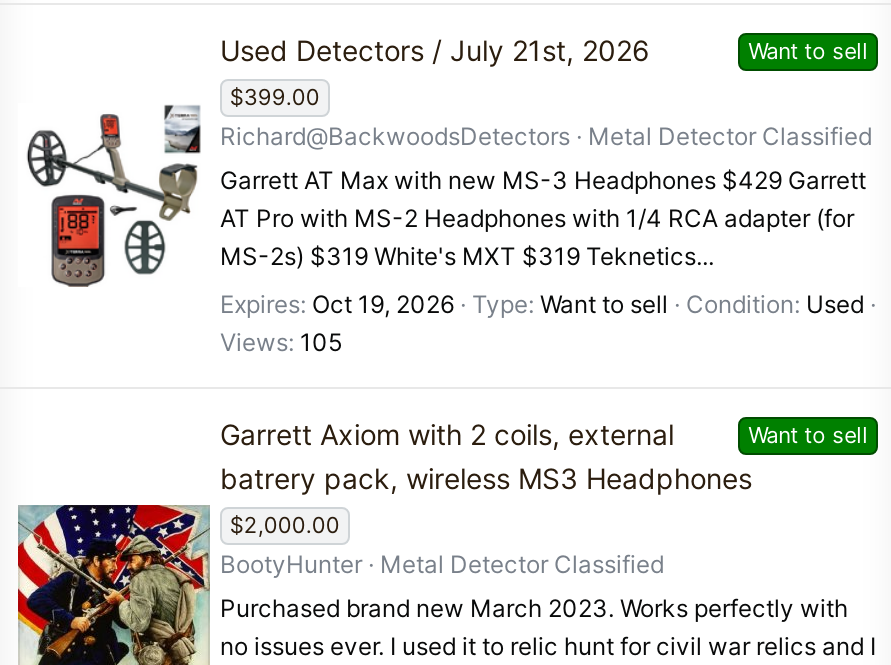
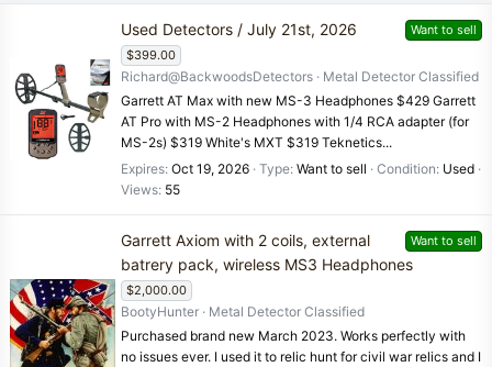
- Views 105
+ Views 55
